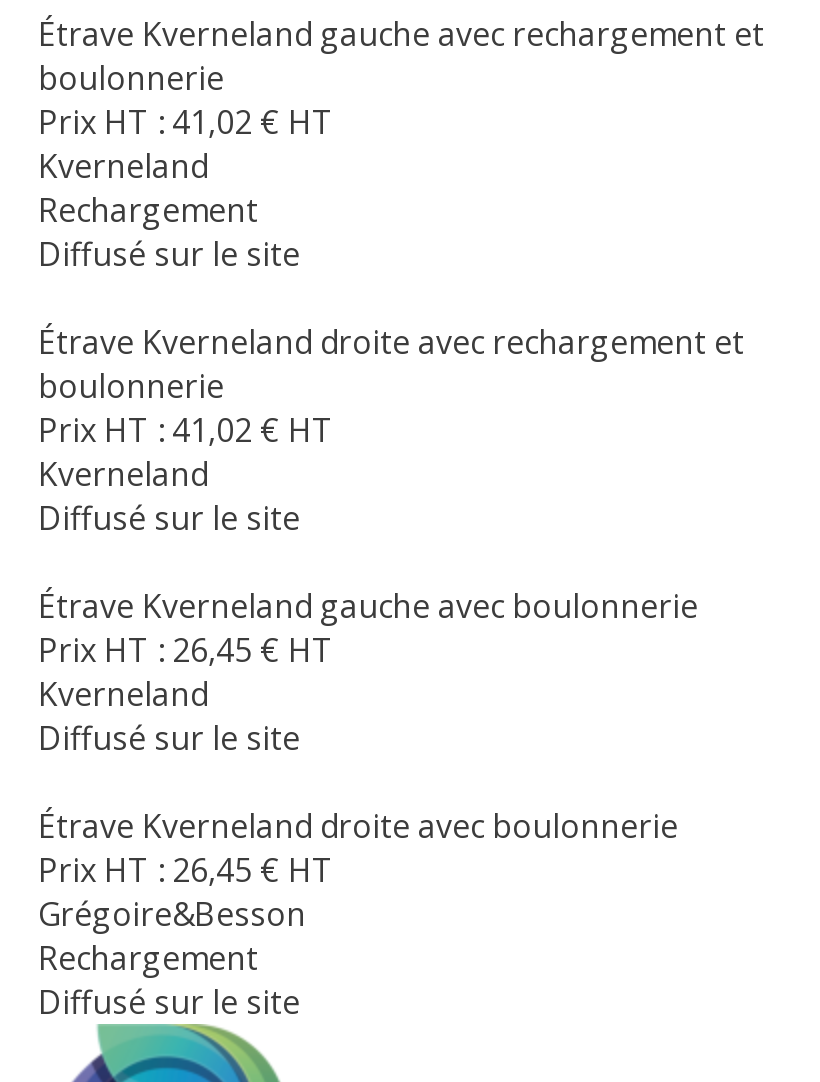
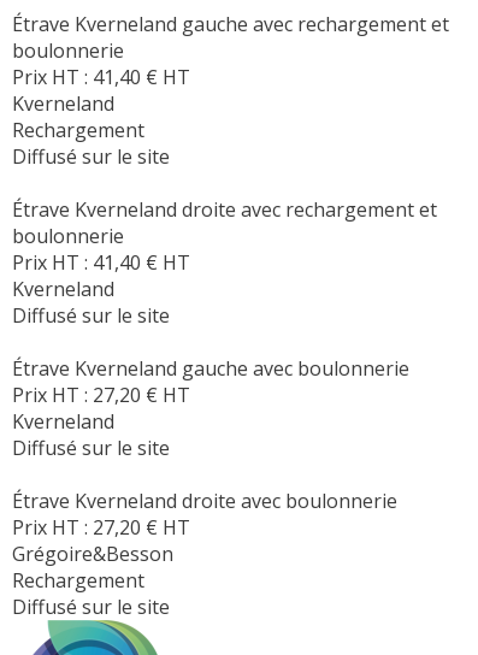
- Prix HT : 41,02 € HT
+ Prix HT : 41,40 € HT

- Prix HT : 41,02 € HT
+ Prix HT : 41,40 € HT

- Prix HT : 26,45 € HT
+ Prix HT : 27,20 € HT

- Prix HT : 26,45 € HT
+ Prix HT : 27,20 € HT
